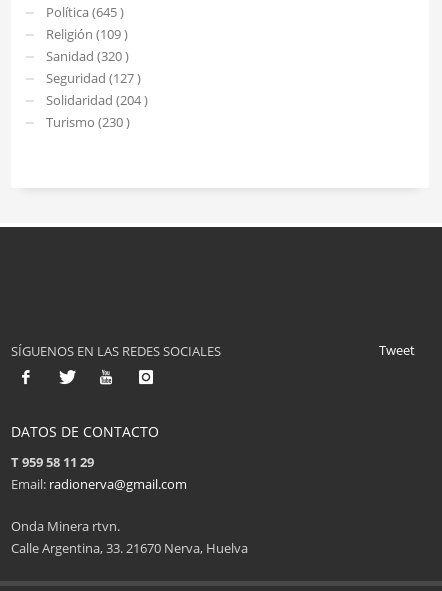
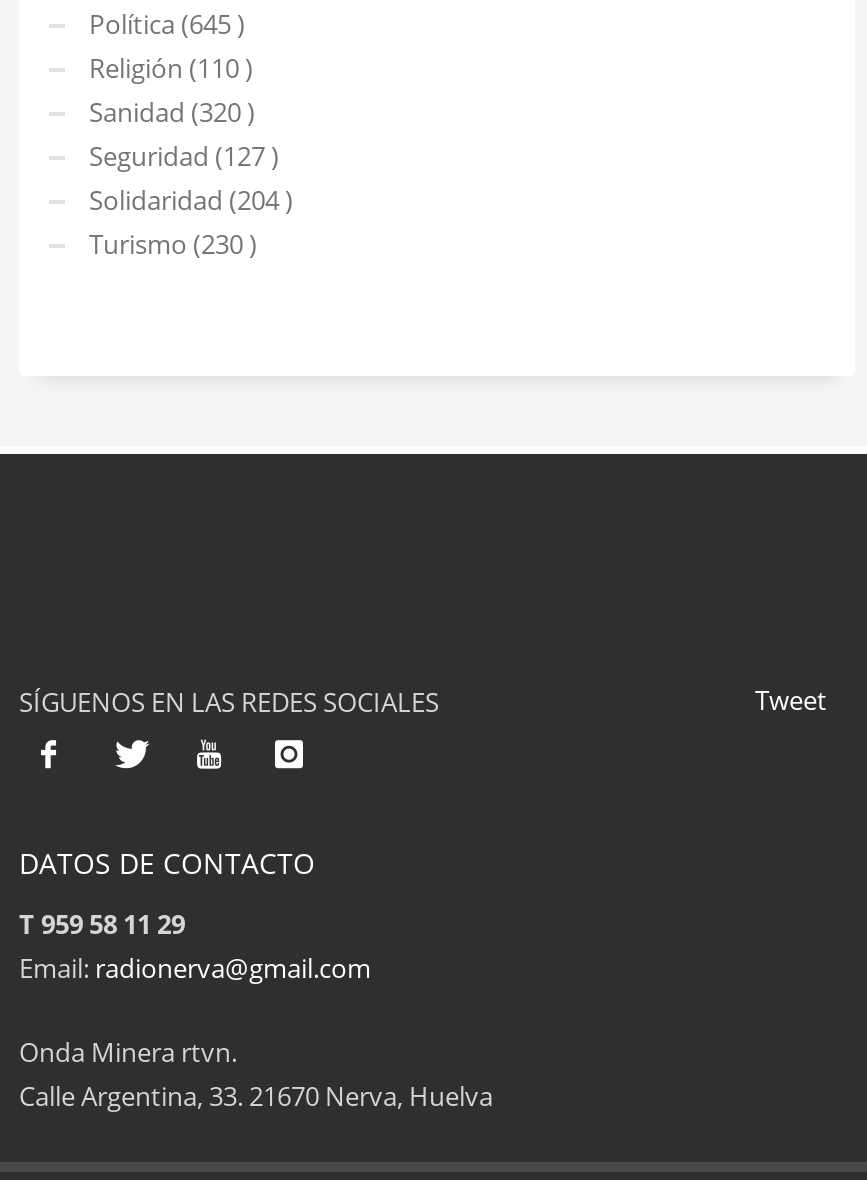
- Religión (109 )
+ Religión (110 )
